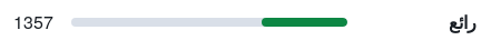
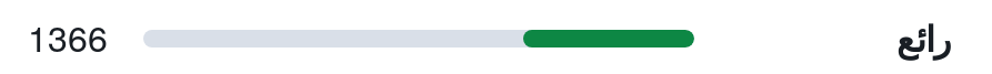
- 1357
+ 1366
